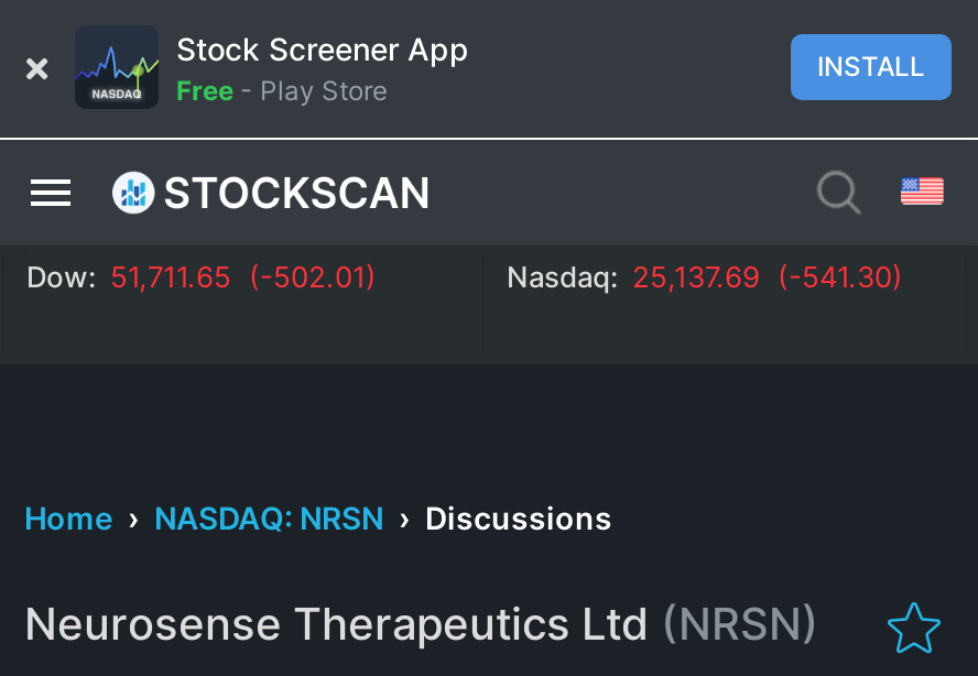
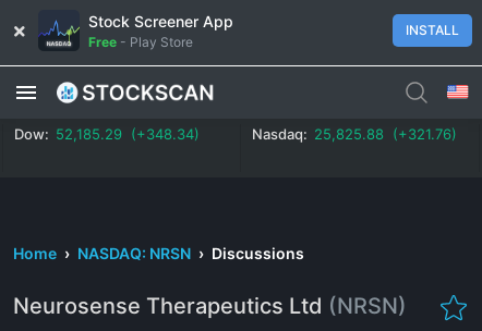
- Dow: 51,711.65 (-502.01)
+ Dow: 52,185.29 (+348.34)

- Nasdaq: 25,137.69 (-541.30)
+ Nasdaq: 25,825.88 (+321.76)
